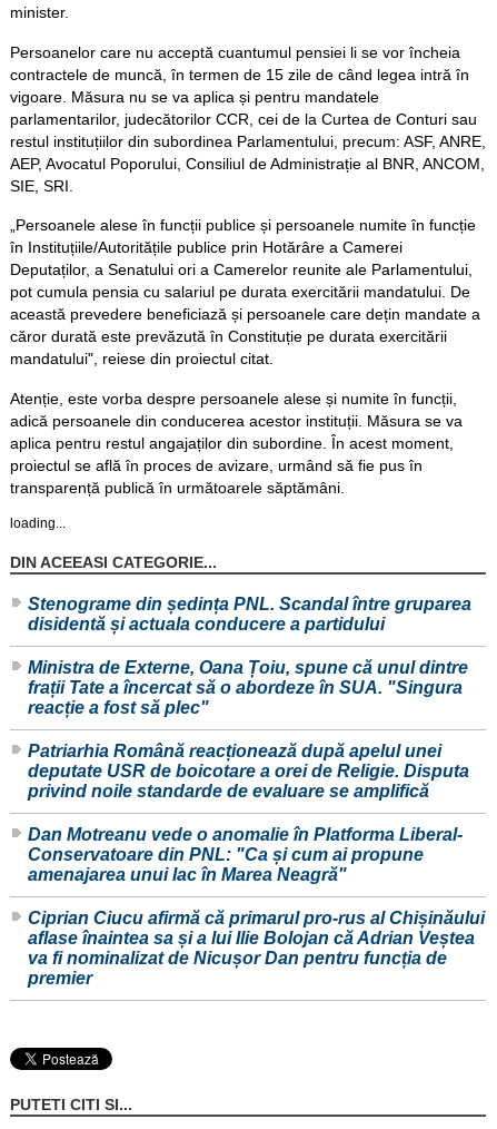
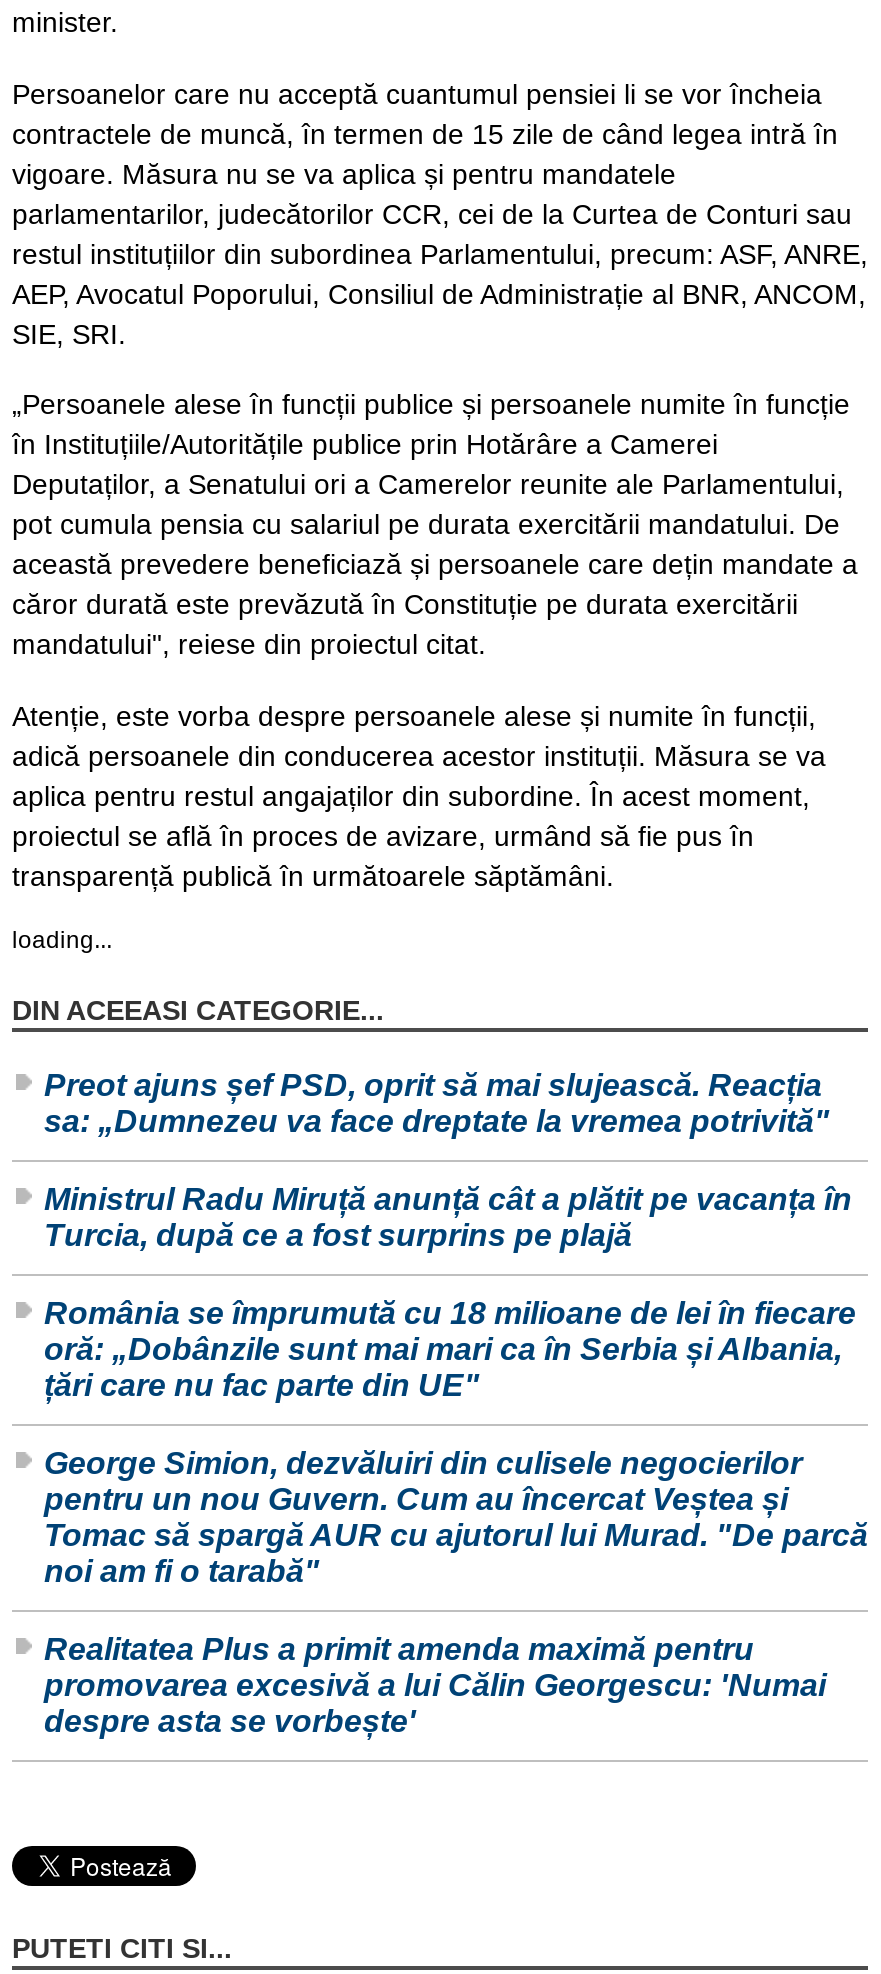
- Stenograme din ședința PNL. Scandal între gruparea
- disidentă și actuala conducere a partidului
+ Preot ajuns șef PSD, oprit să mai slujească. Reacția
+ sa: „Dumnezeu va face dreptate la vremea potrivită"

- Ministra de Externe, Oana Țoiu, spune că unul dintre
- frații Tate a încercat să o abordeze în SUA. "Singura
- reacție a fost să plec"
+ Ministrul Radu Miruță anunță cât a plătit pe vacanța în
+ Turcia, după ce a fost surprins pe plajă

- Patriarhia Română reacționează după apelul unei
- deputate USR de boicotare a orei de Religie. Disputa
- privind noile standarde de evaluare se amplifică
+ România se împrumută cu 18 milioane de lei în fiecare
+ oră: „Dobânzile sunt mai mari ca în Serbia și Albania,
+ țări care nu fac parte din UE"

- Dan Motreanu vede o anomalie în Platforma Liberal-
- Conservatoare din PNL: "Ca și cum ai propune
- amenajarea unui lac în Marea Neagră"
+ George Simion, dezvăluiri din culisele negocierilor
+ pentru un nou Guvern. Cum au încercat Veștea și
+ Tomac să spargă AUR cu ajutorul lui Murad. "De parcă
+ noi am fi o tarabă"

- Ciprian Ciucu afirmă că primarul pro-rus al Chișinăului
- aflase înaintea sa și a lui Ilie Bolojan că Adrian Veștea
- va fi nominalizat de Nicușor Dan pentru funcția de
- premier
+ Realitatea Plus a primit amenda maximă pentru
+ promovarea excesivă a lui Călin Georgescu: 'Numai
+ despre asta se vorbește'
